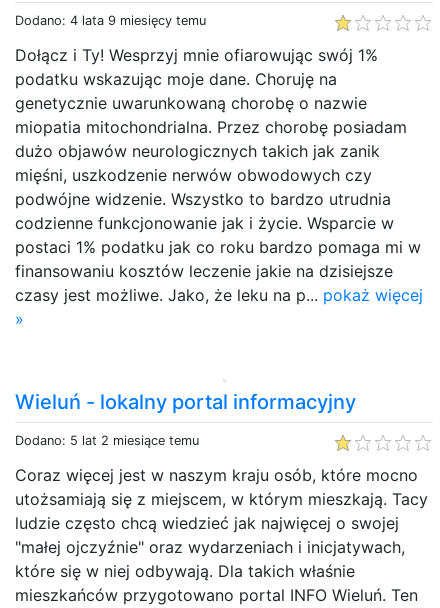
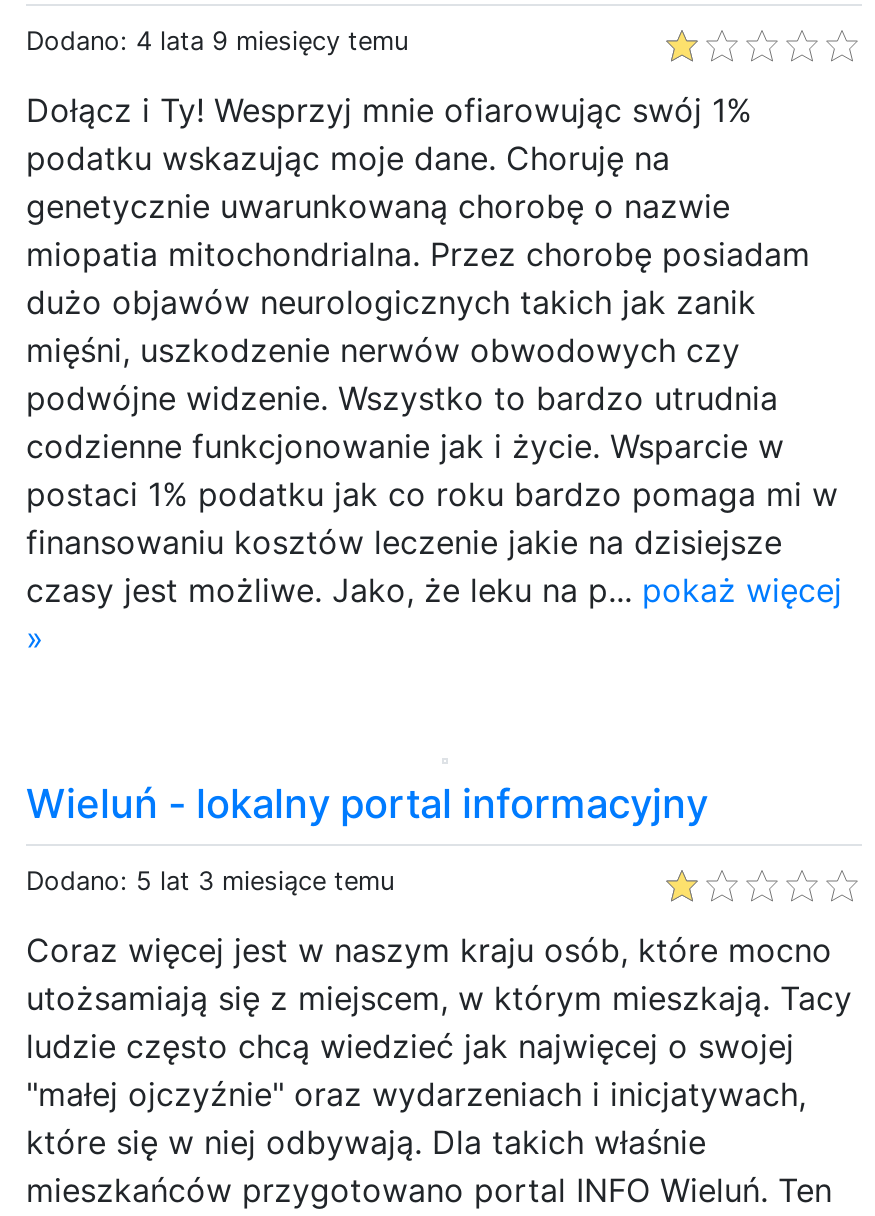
- Dodano: 5 lat 2 miesiące temu
+ Dodano: 5 lat 3 miesiące temu
